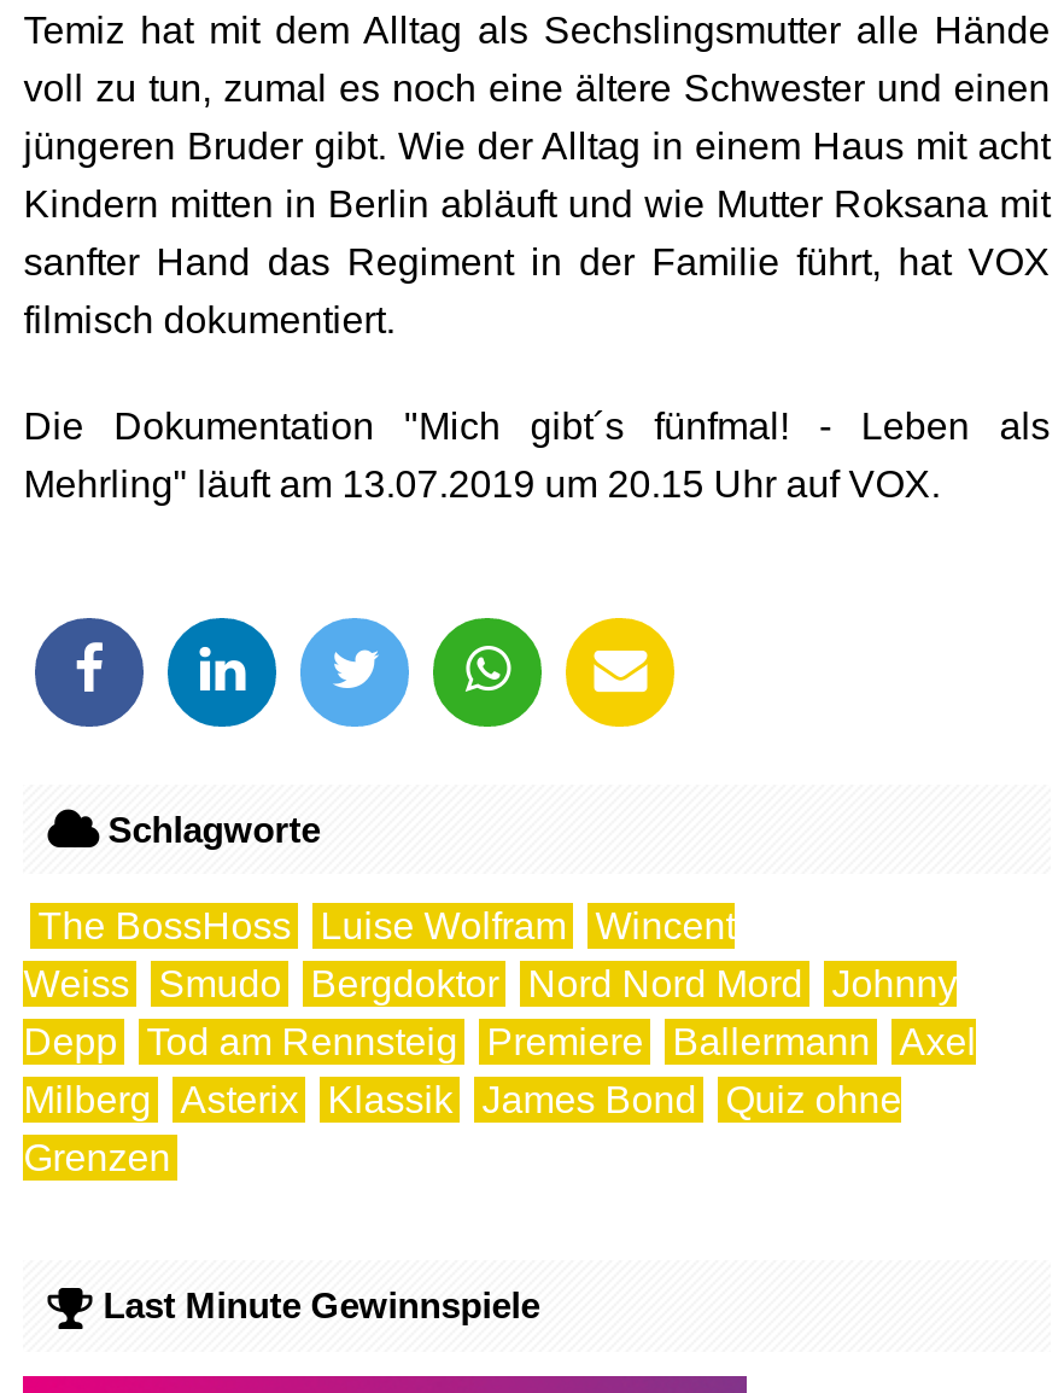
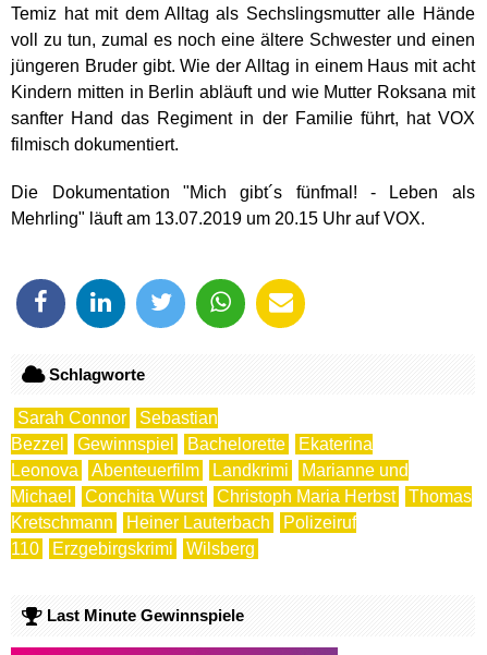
- The BossHoss
- Luise Wolfram
- Wincent
- Weiss
- Smudo
- Bergdoktor
- Nord Nord Mord
- Johnny
- Depp
- Tod am Rennsteig
- Premiere
- Ballermann
- Axel
- Milberg
- Asterix
- Klassik
- James Bond
- Quiz ohne
- Grenzen
+ Sarah Connor
+ Sebastian
+ Bezzel
+ Gewinnspiel
+ Bachelorette
+ Ekaterina
+ Leonova
+ Abenteuerfilm
+ Landkrimi
+ Marianne und
+ Michael
+ Conchita Wurst
+ Christoph Maria Herbst
+ Thomas
+ Kretschmann
+ Heiner Lauterbach
+ Polizeiruf
+ 110
+ Erzgebirgskrimi
+ Wilsberg
